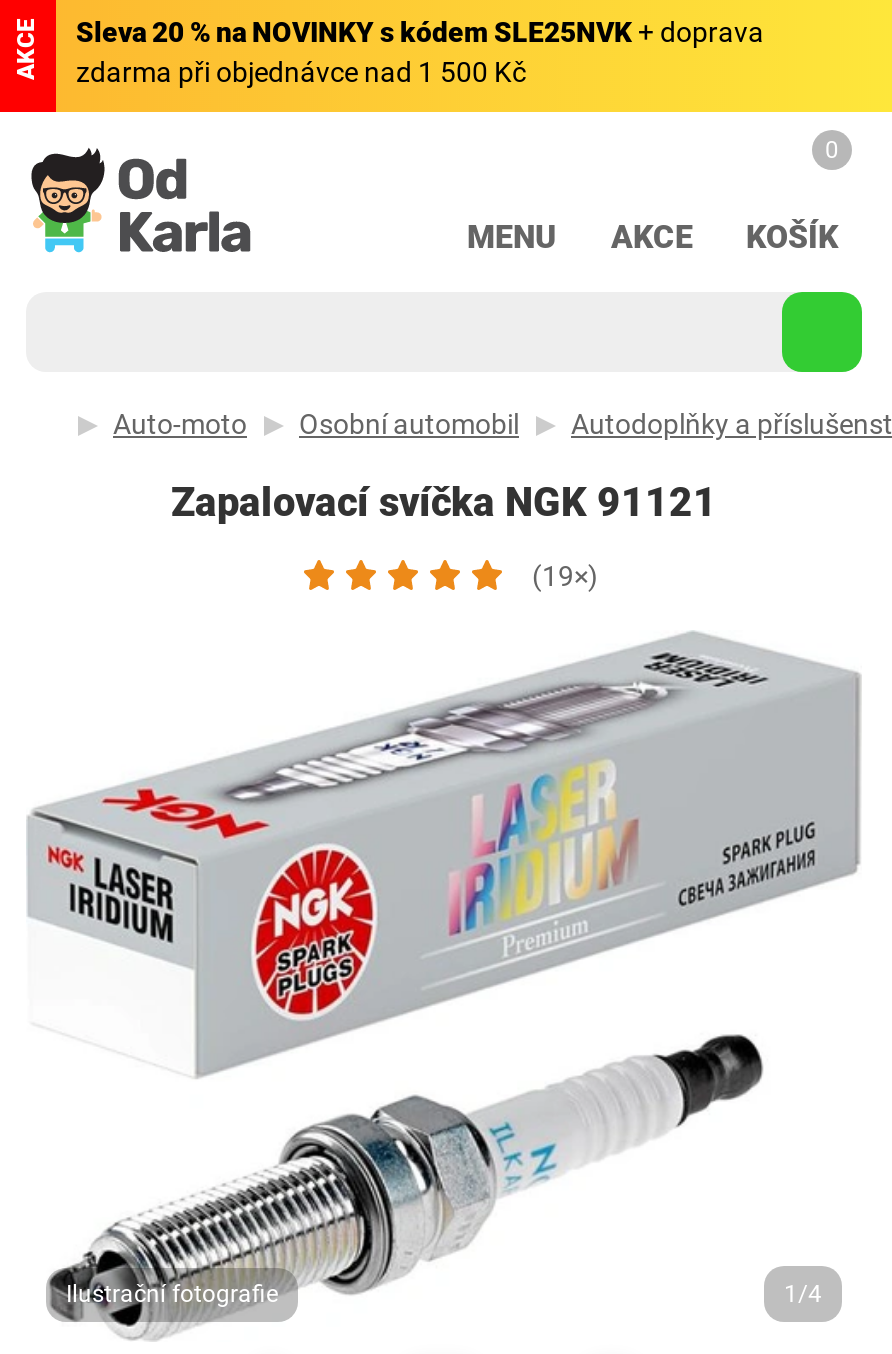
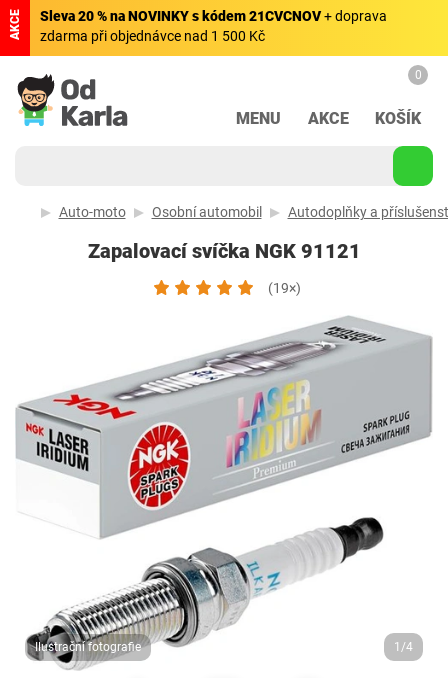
- Sleva 20 % na NOVINKY s kódem SLE25NVK + doprava
+ Sleva 20 % na NOVINKY s kódem 21CVCNOV + doprava
